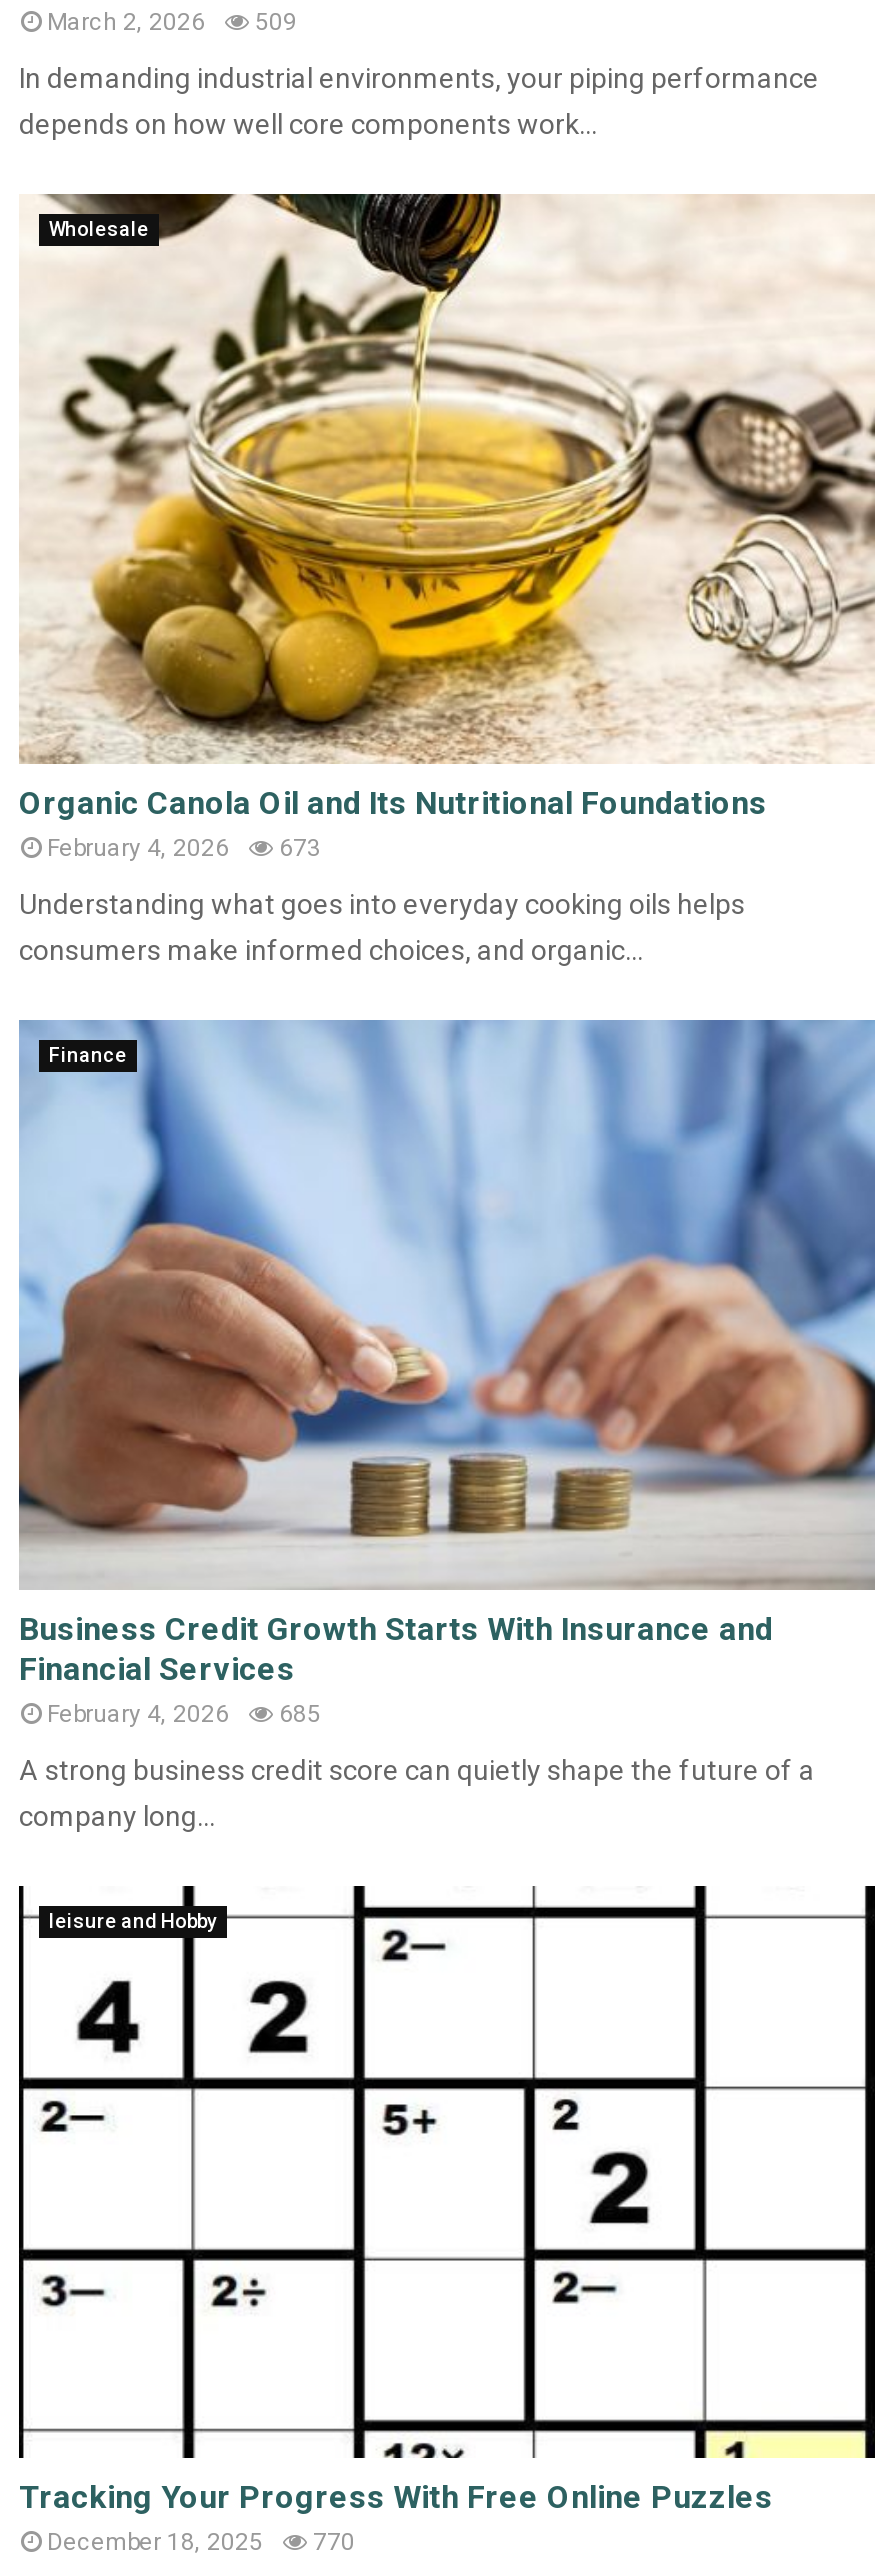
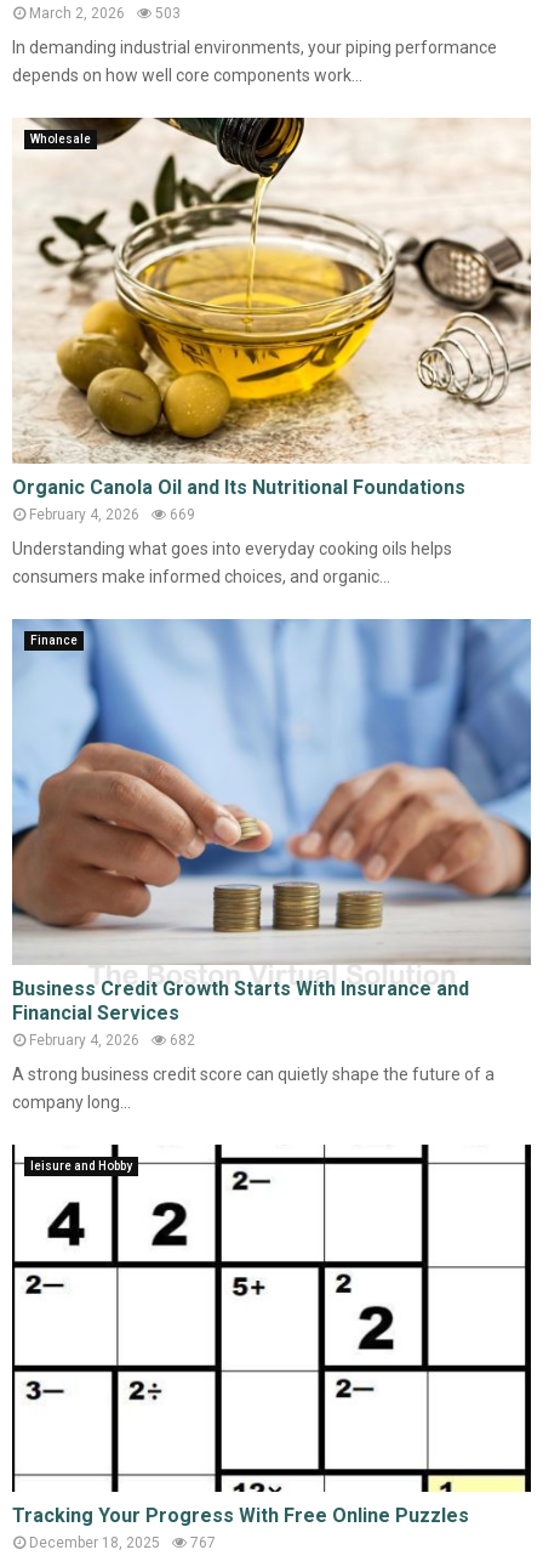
- March 2, 2026 509
+ March 2, 2026 503

- February 4, 2026 673
+ February 4, 2026 669

- February 4, 2026 685
+ February 4, 2026 682

- December 18, 2025 770
+ December 18, 2025 767
